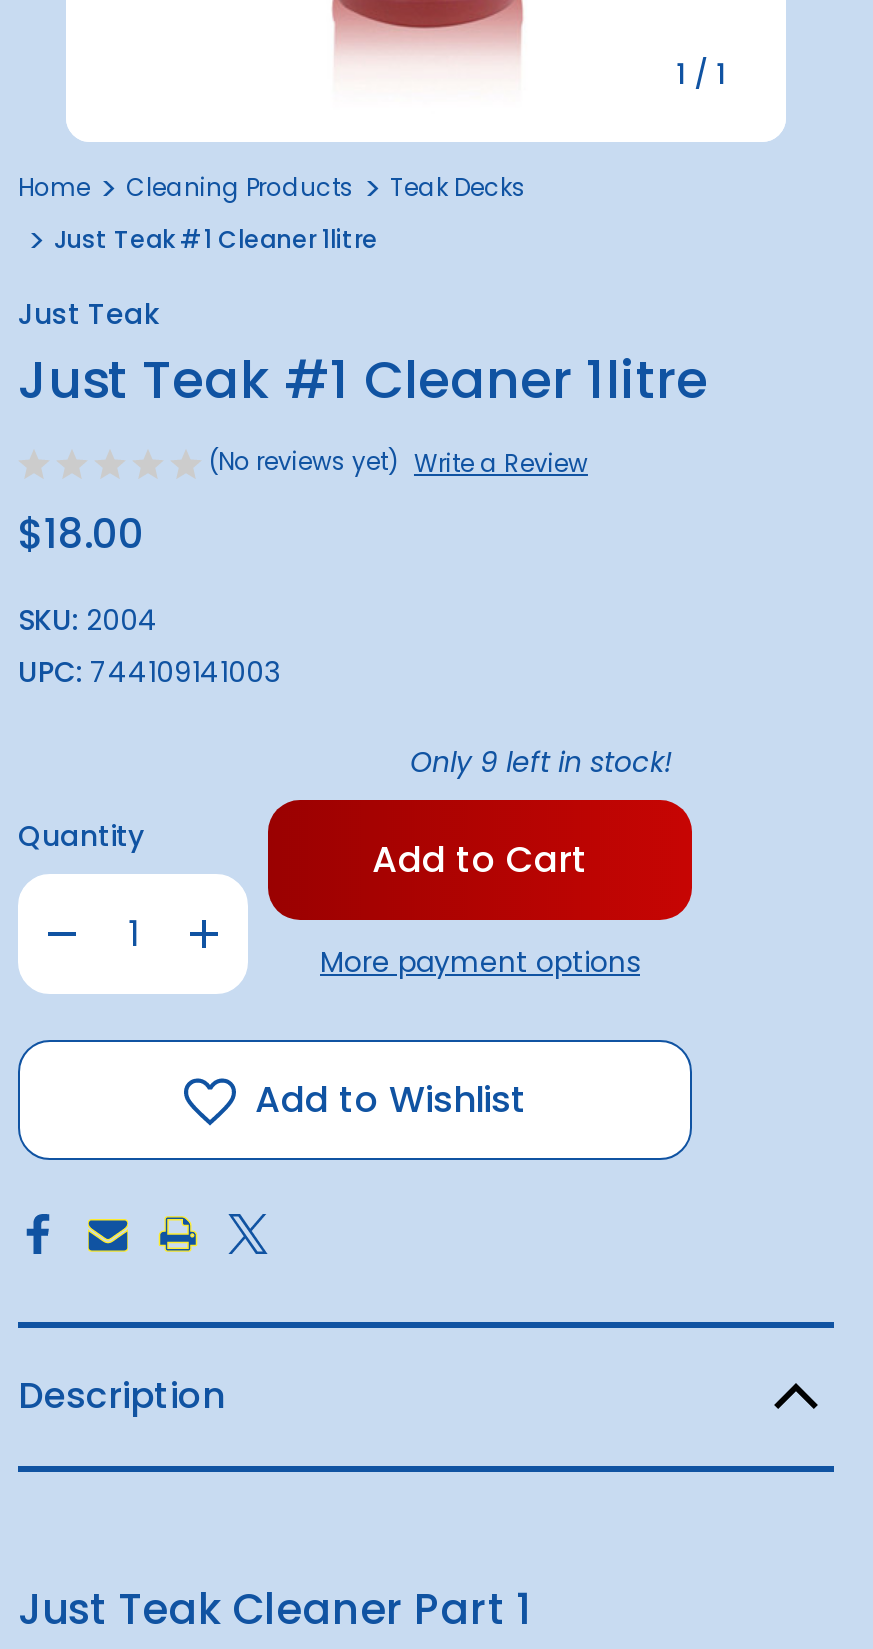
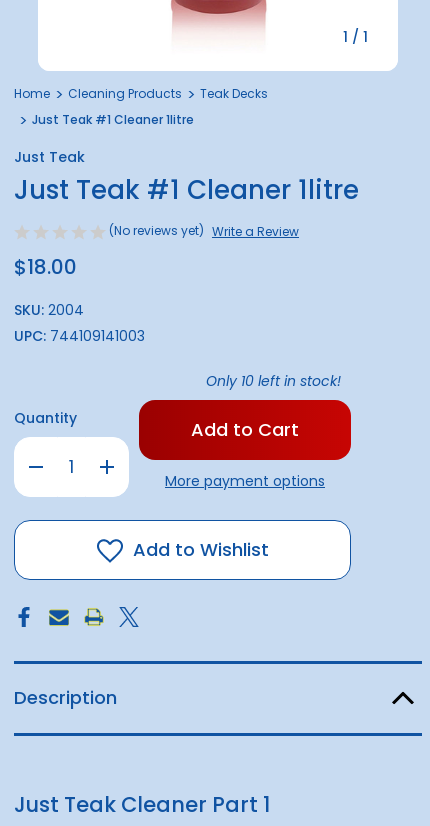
- Only 9 left in stock!
+ Only 10 left in stock!
